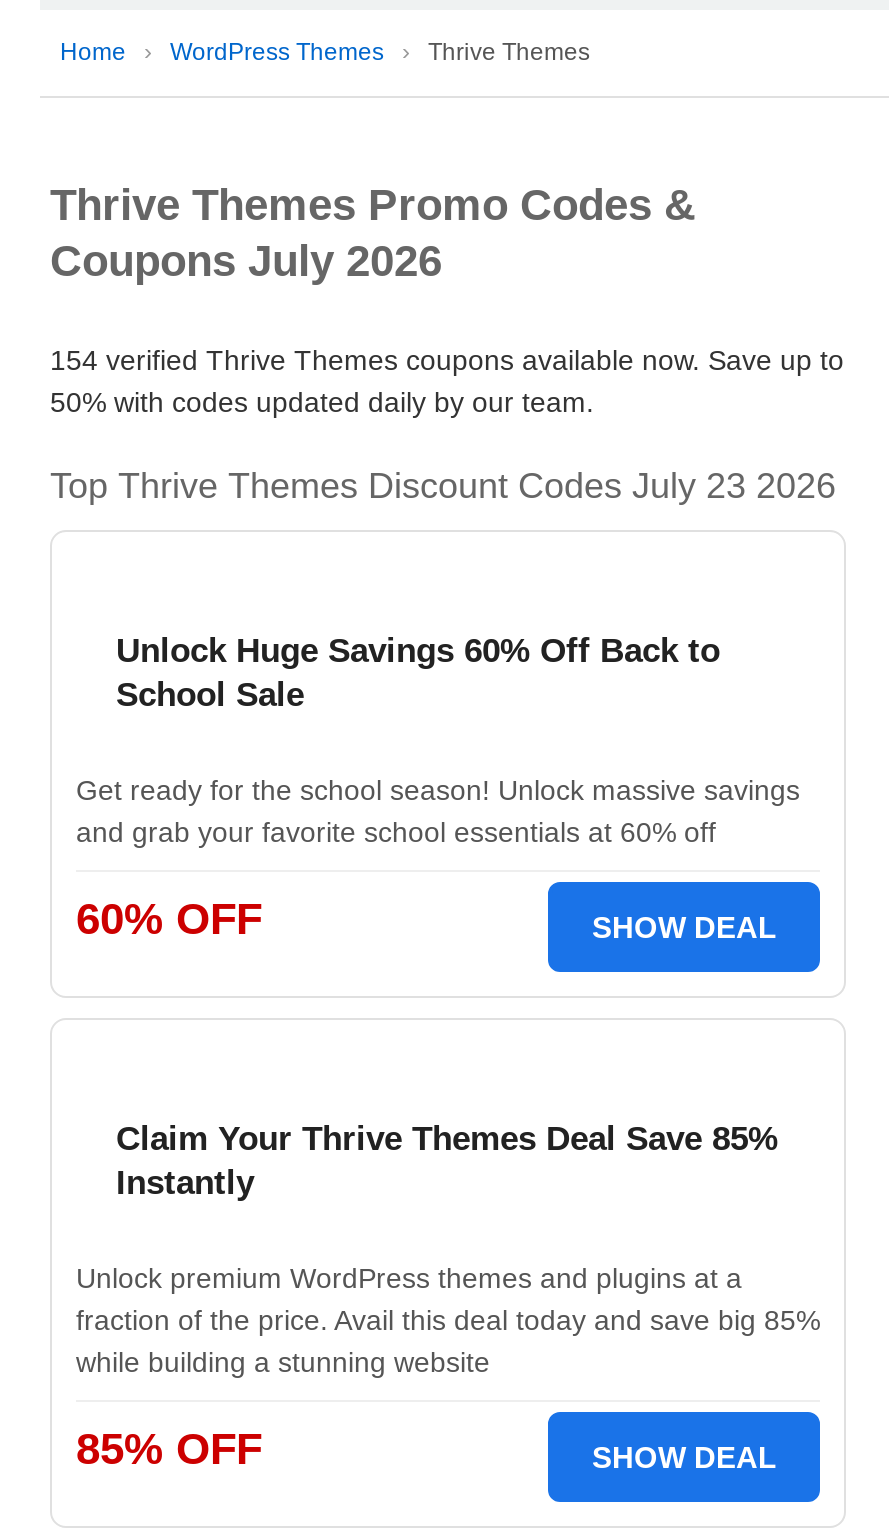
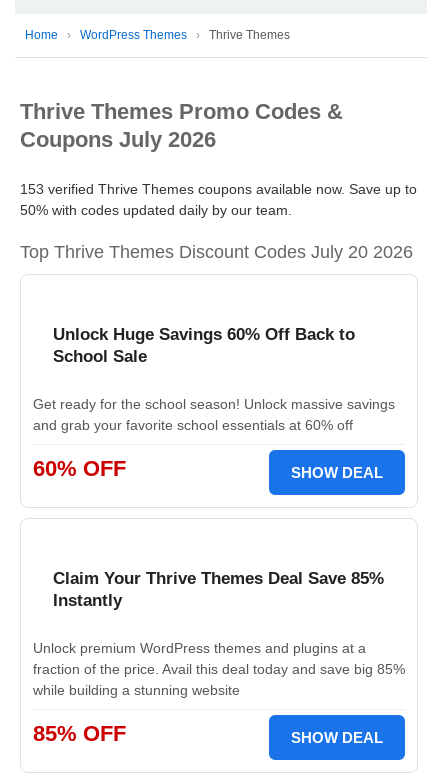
- 154 verified Thrive Themes coupons available now. Save up to
+ 153 verified Thrive Themes coupons available now. Save up to

- Top Thrive Themes Discount Codes July 23 2026
+ Top Thrive Themes Discount Codes July 20 2026
